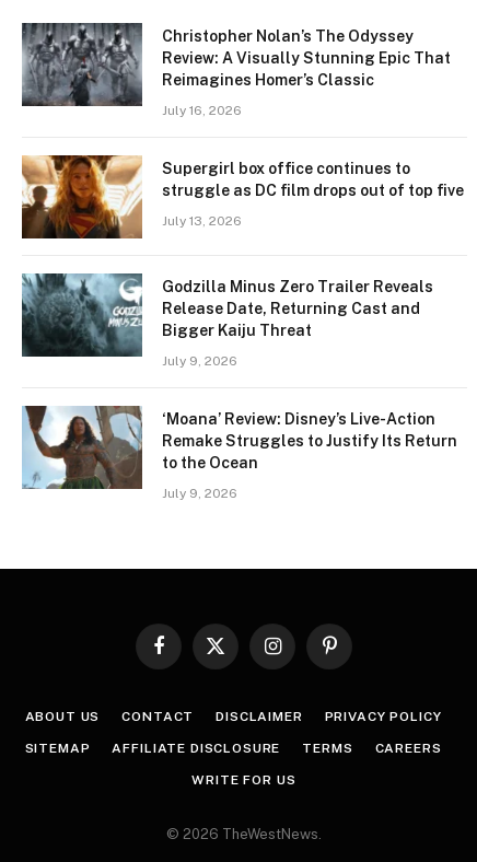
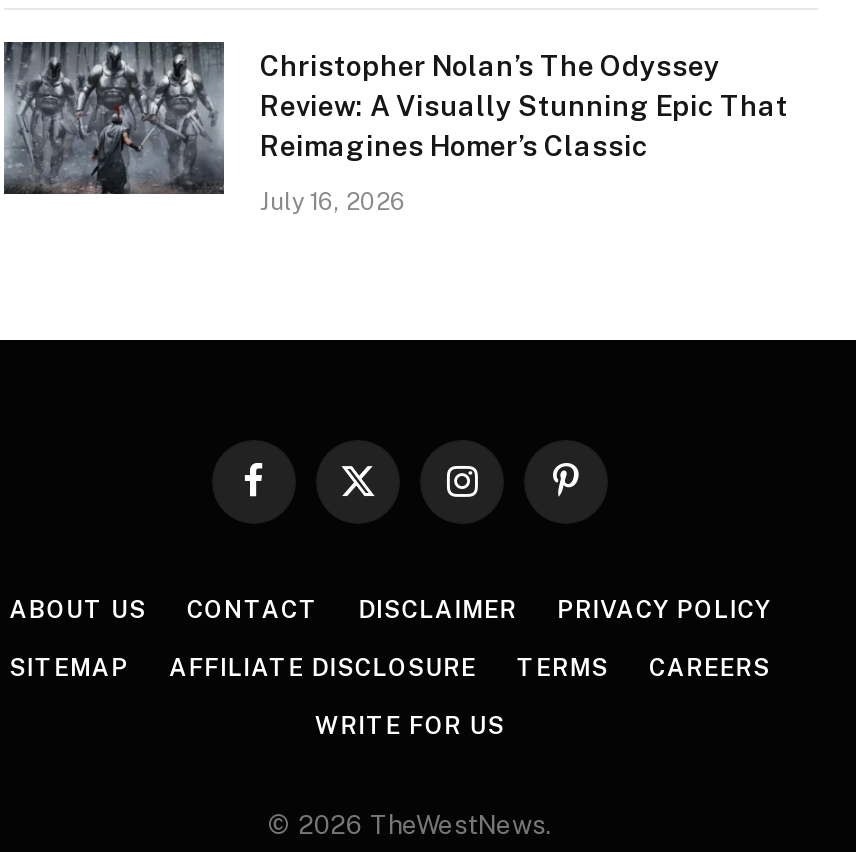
- [image]
- Supergirl box office continues to
- struggle as DC film drops out of top five
- July 13, 2026

- [image]
- Godzilla Minus Zero Trailer Reveals
- Release Date, Returning Cast and
- Bigger Kaiju Threat
- July 9, 2026
- ‘Moana’ Review: Disney’s Live-Action
- Remake Struggles to Justify Its Return
- to the Ocean
- July 9, 2026

- [image]
